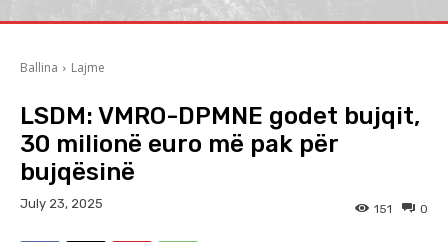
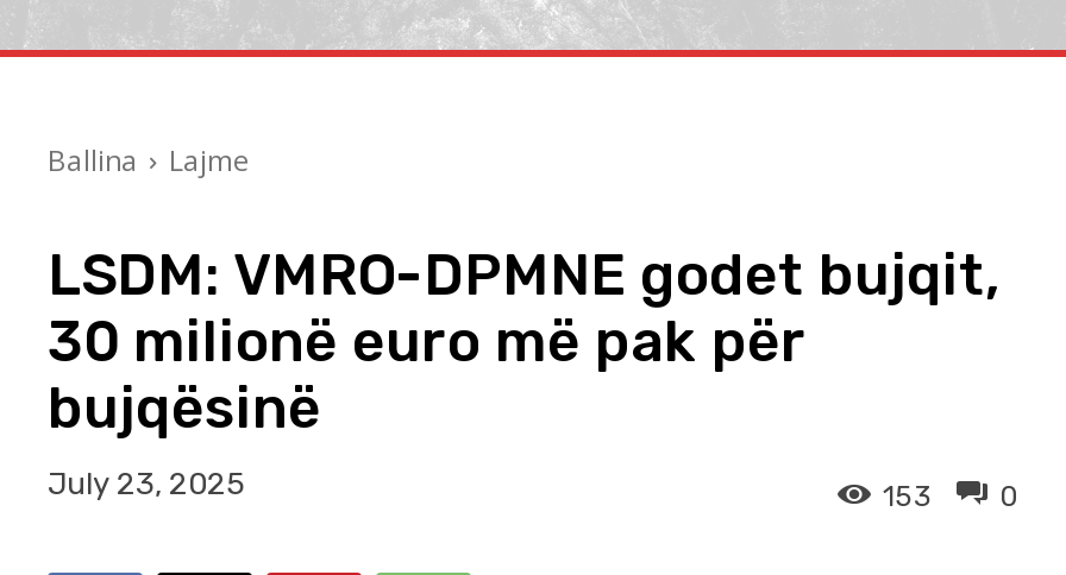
- 151 0
+ 153 0
